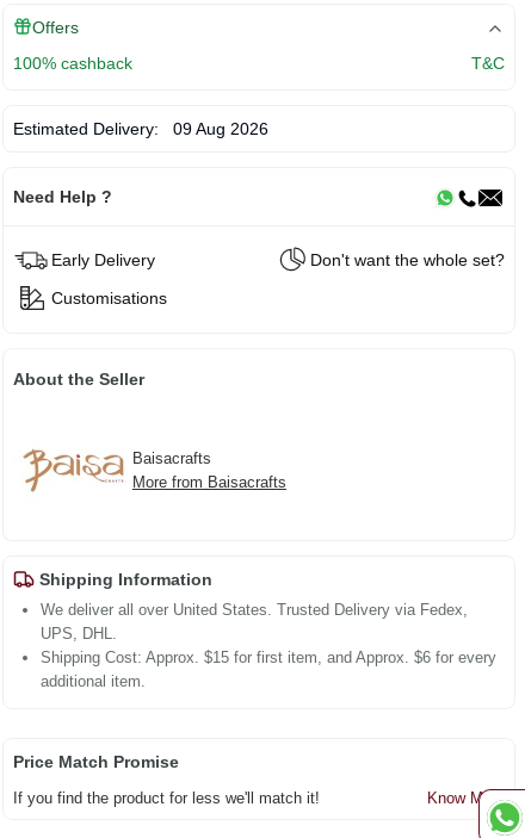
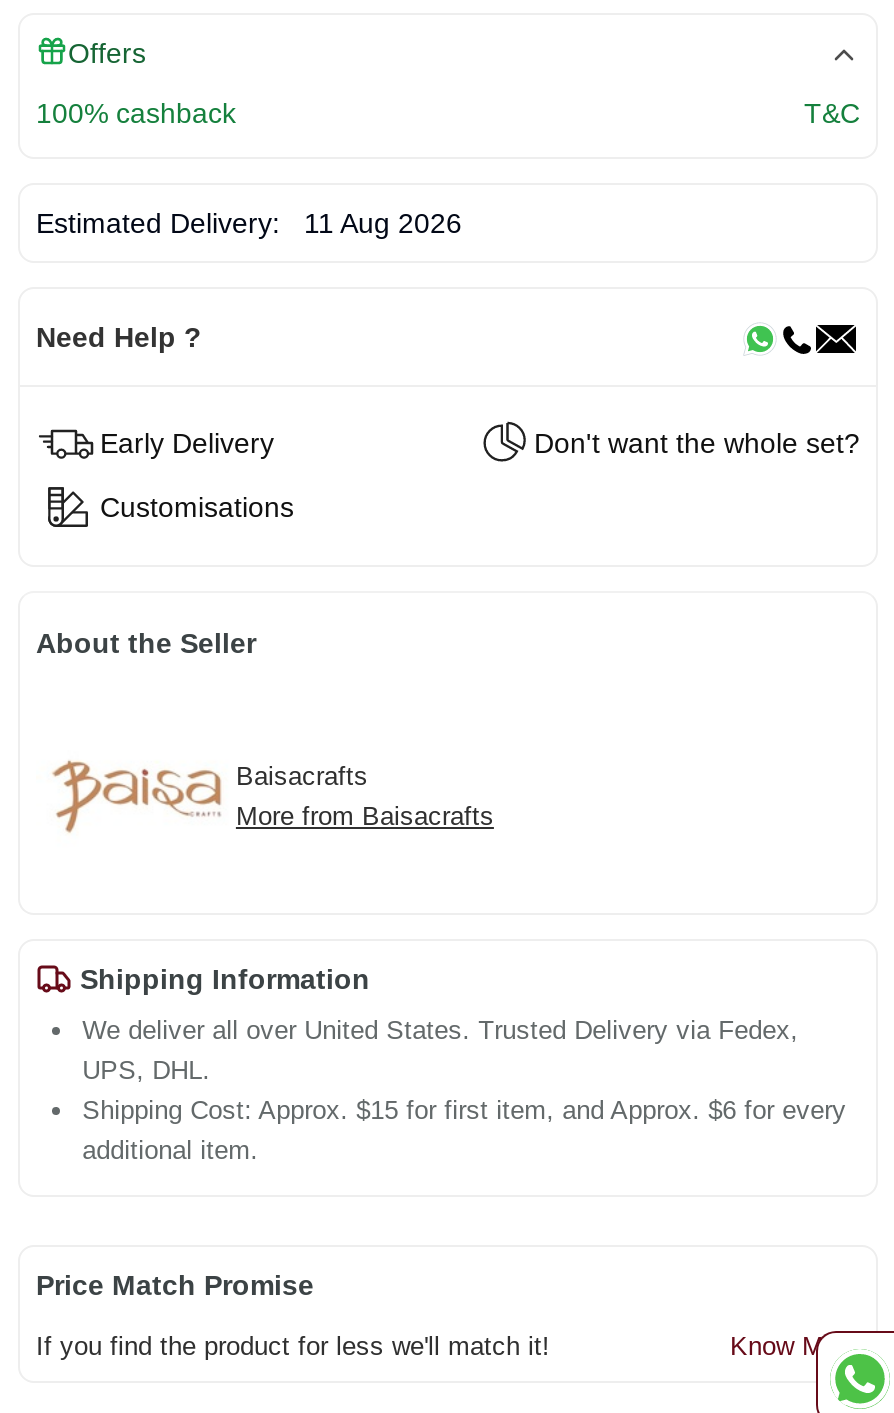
- Estimated Delivery: 09 Aug 2026
+ Estimated Delivery: 11 Aug 2026
